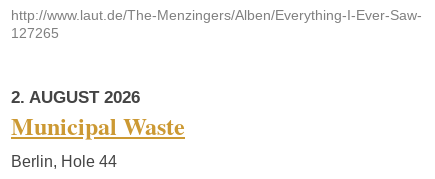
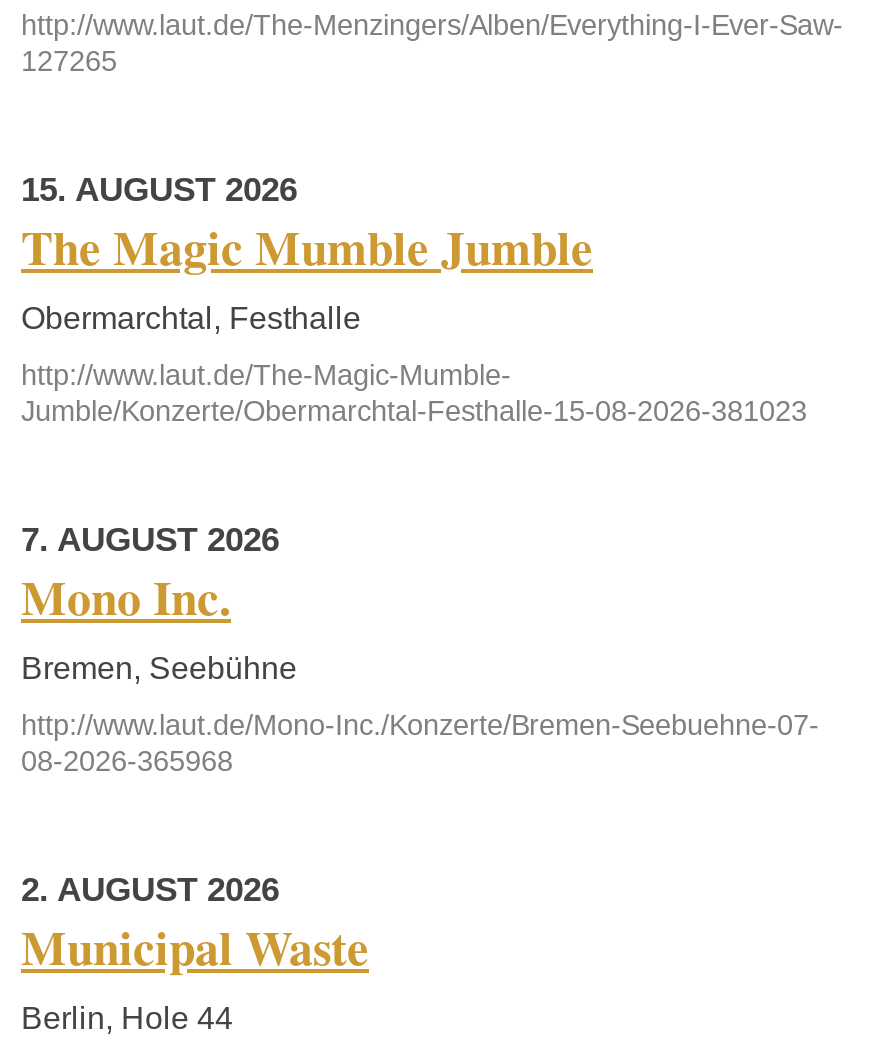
+ 15. AUGUST 2026
+ The Magic Mumble Jumble
+ Obermarchtal, Festhalle
+ http://www.laut.de/The-Magic-Mumble-
+ Jumble/Konzerte/Obermarchtal-Festhalle-15-08-2026-381023
+ 7. AUGUST 2026
+ Mono Inc.
+ Bremen, Seebühne
+ http://www.laut.de/Mono-Inc./Konzerte/Bremen-Seebuehne-07-
+ 08-2026-365968
